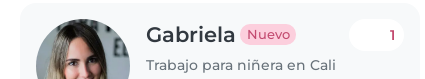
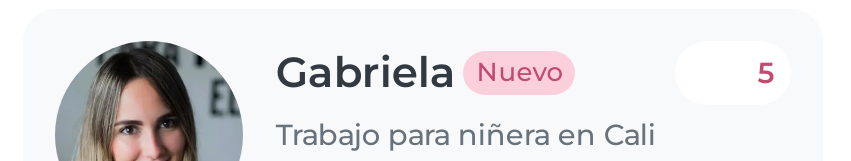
- 1
+ 5
